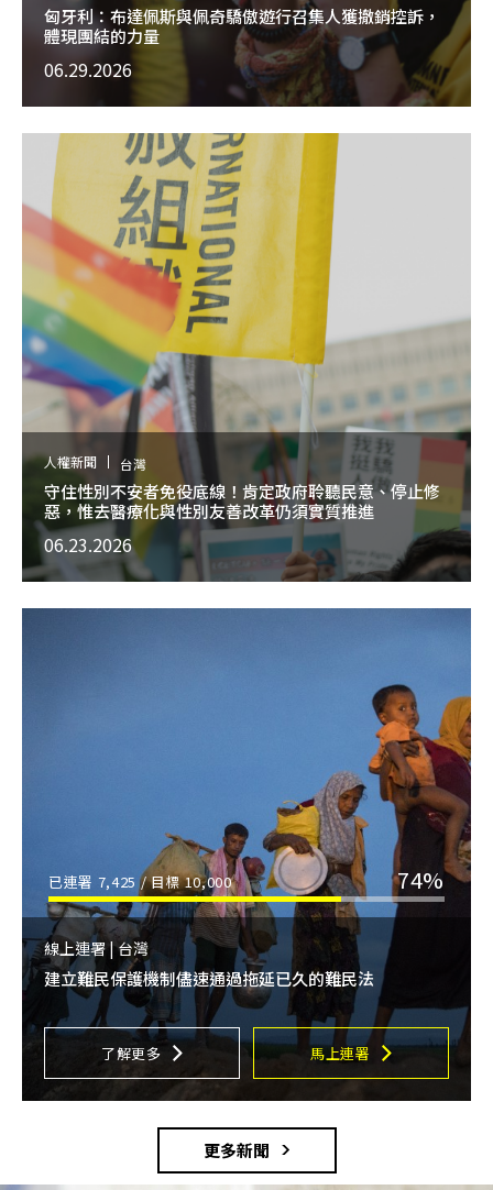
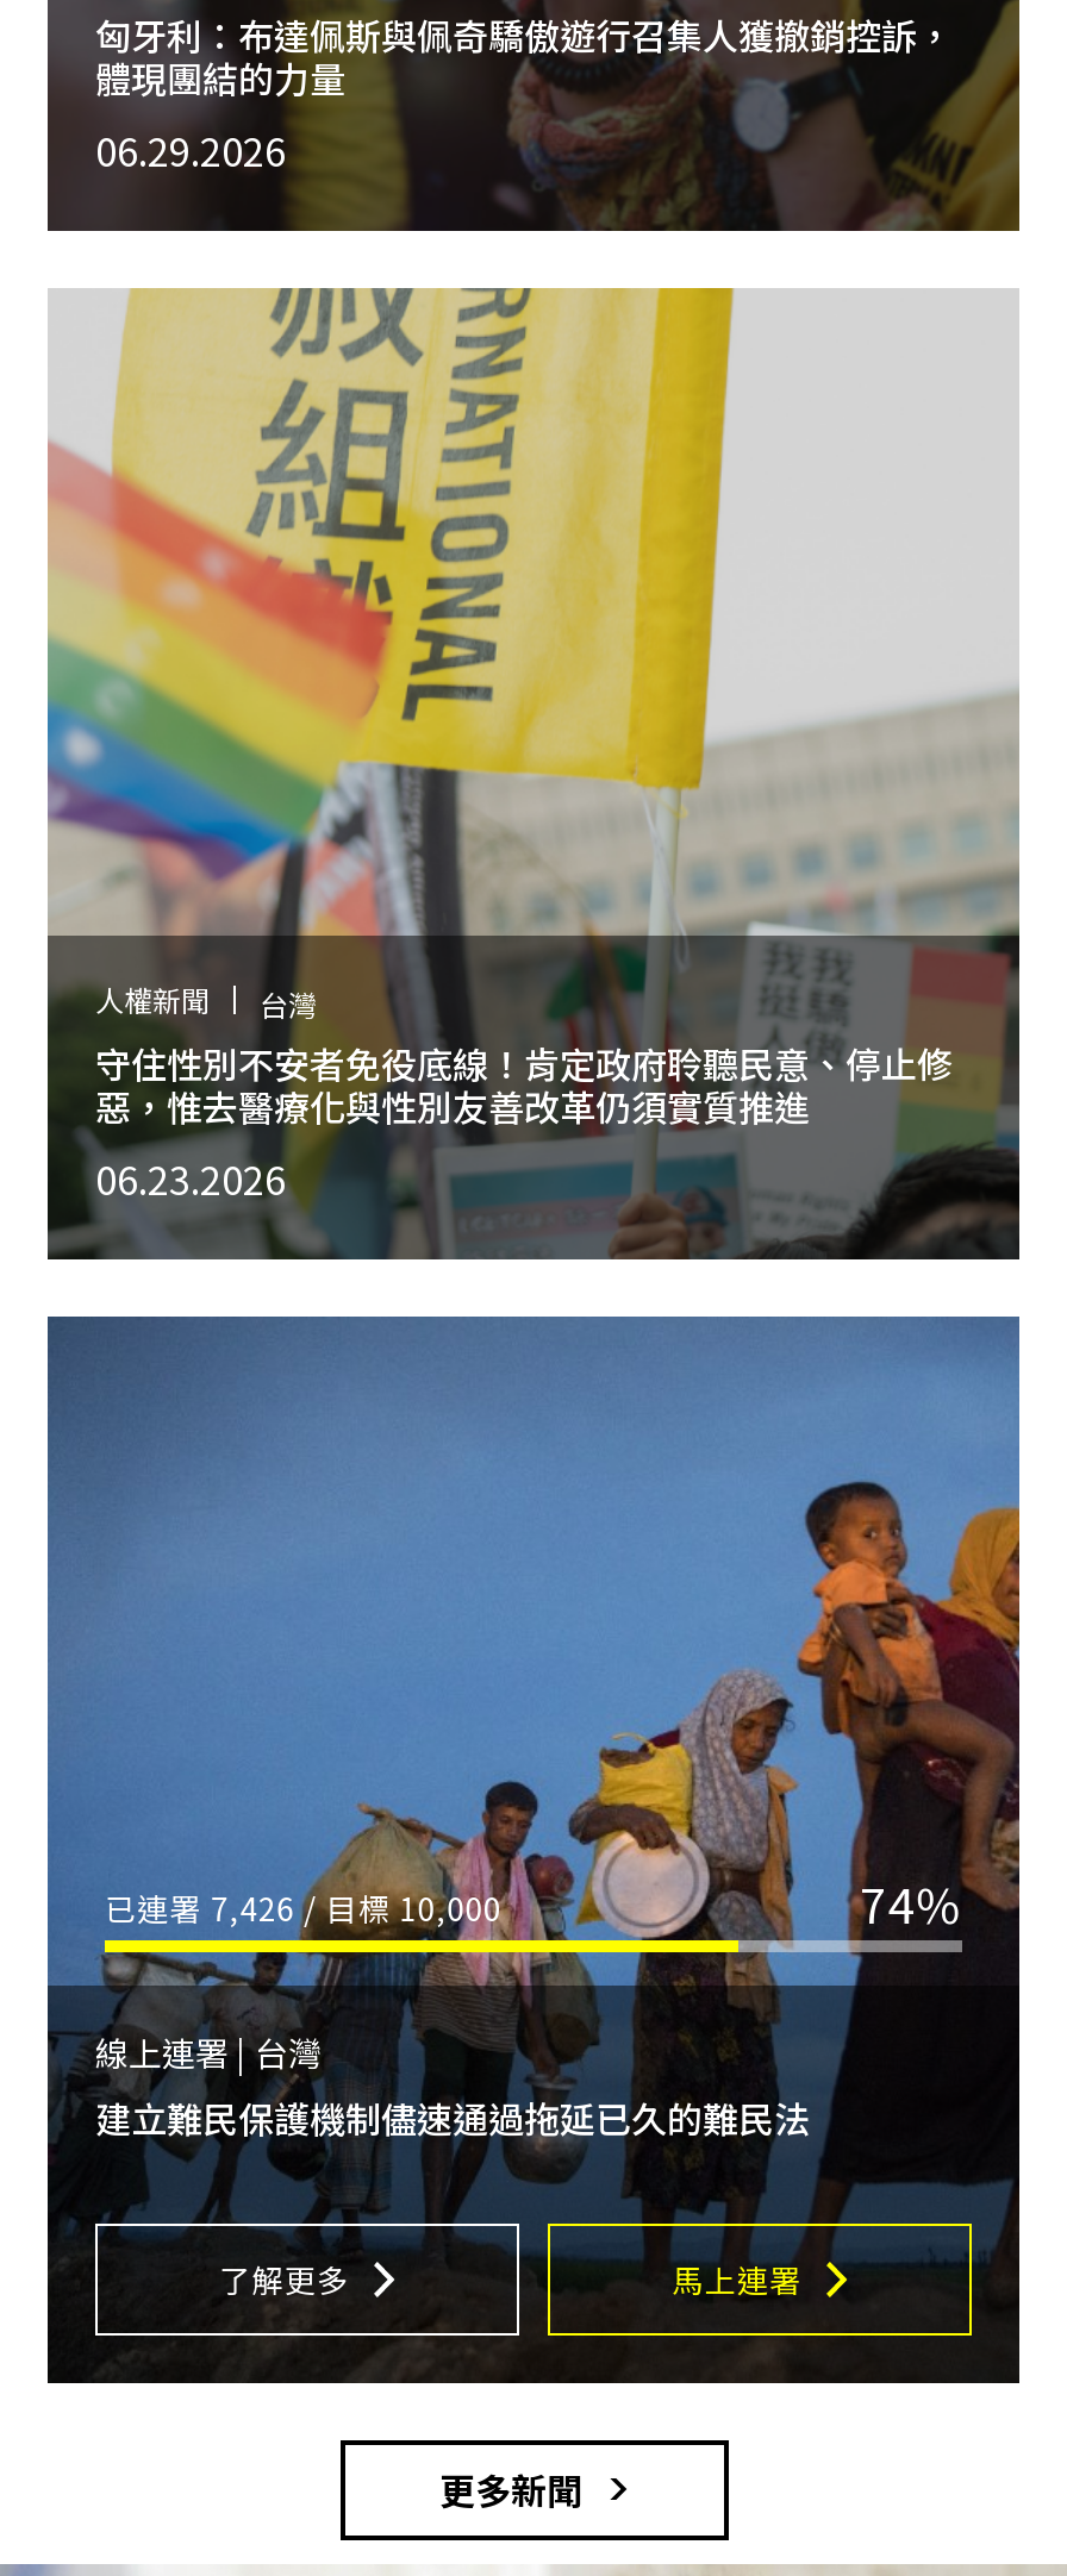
- 已連署7,425 / 目標10,000
+ 已連署7,426 / 目標10,000
